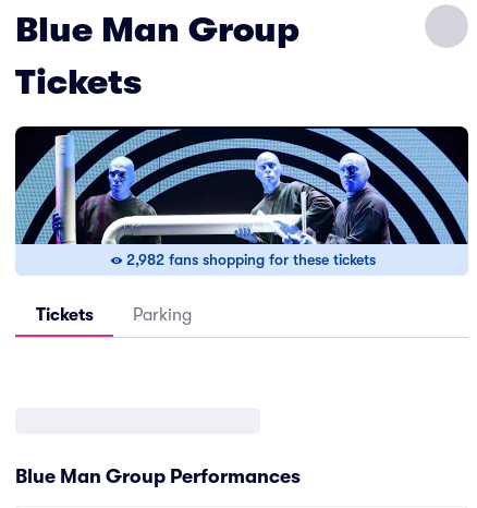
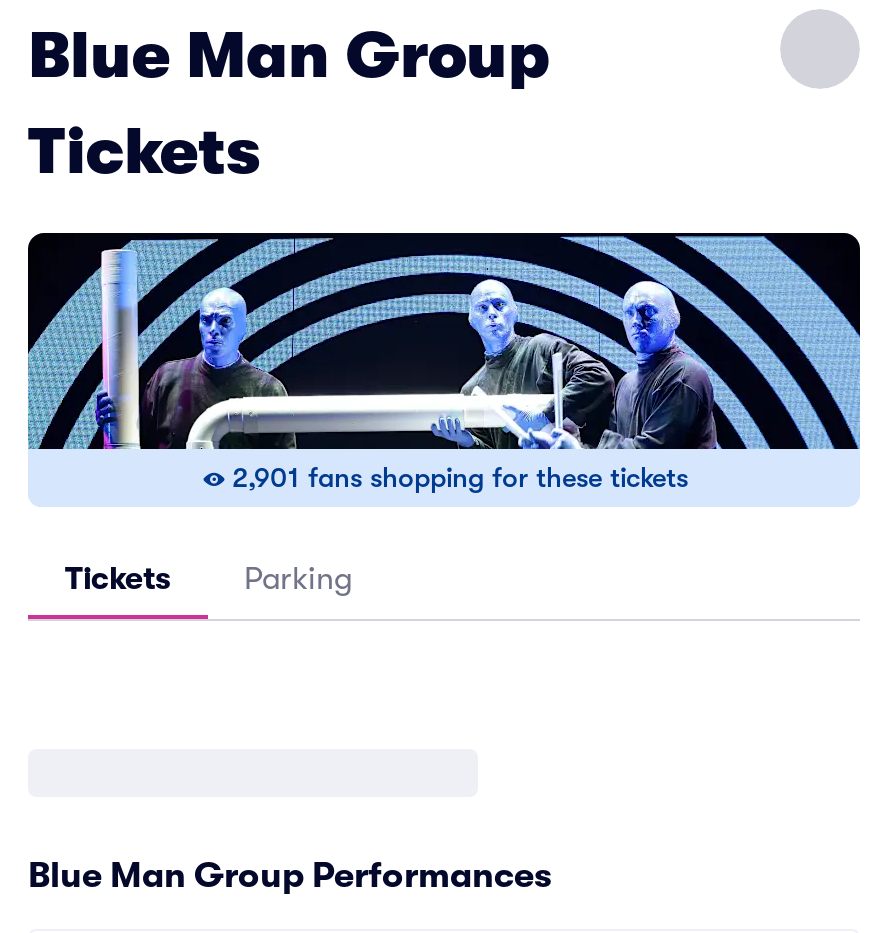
- 2,982 fans shopping for these tickets
+ 2,901 fans shopping for these tickets
